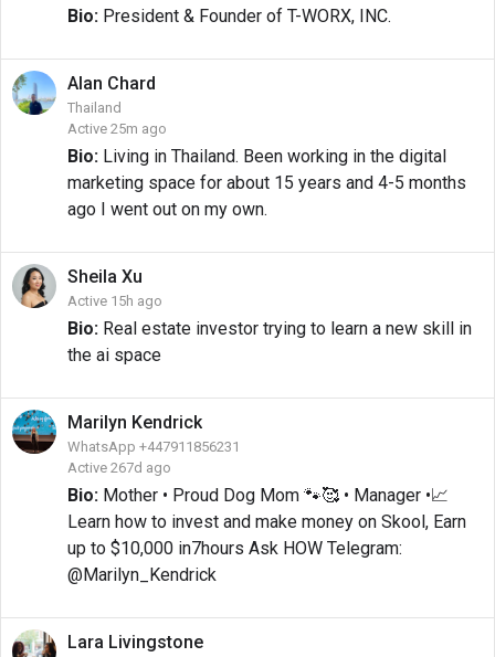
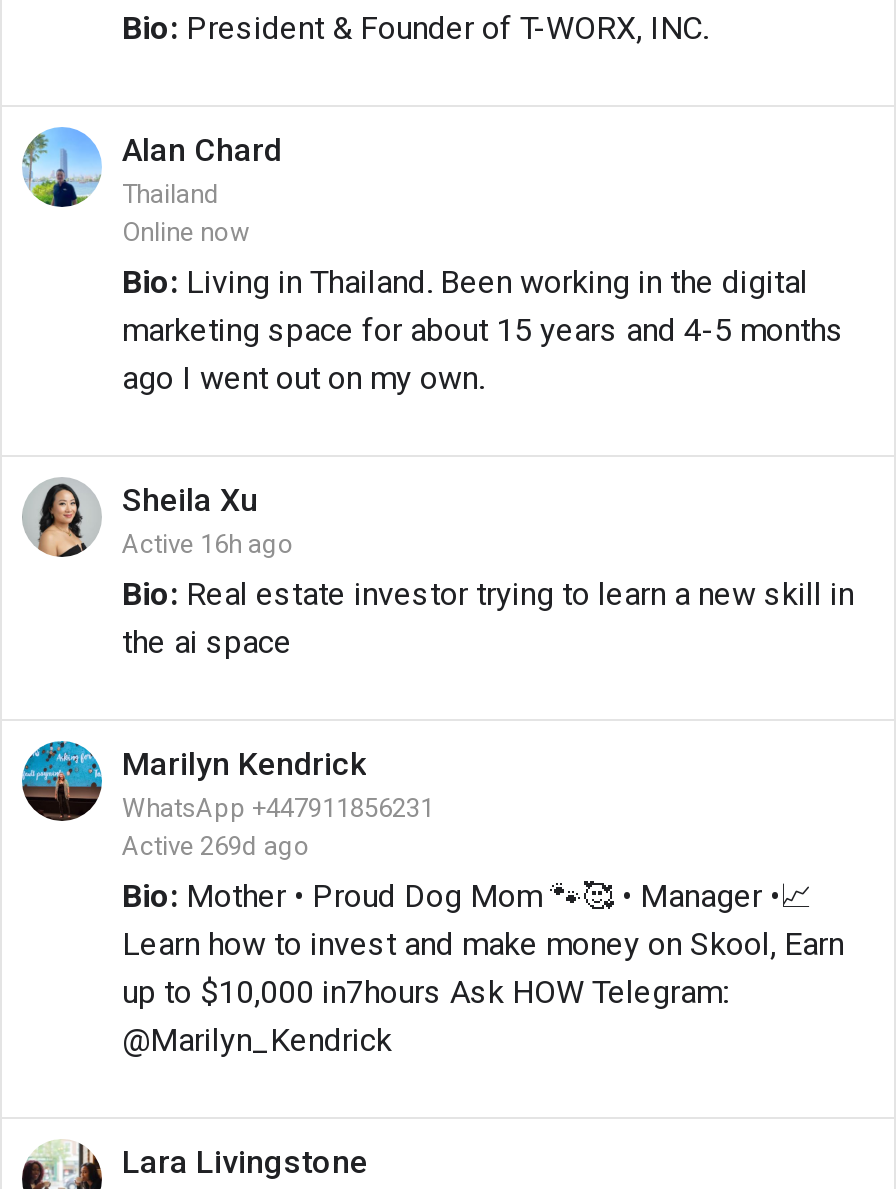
- Active 25m ago
+ Online now

- Active 15h ago
+ Active 16h ago

- Active 267d ago
+ Active 269d ago
